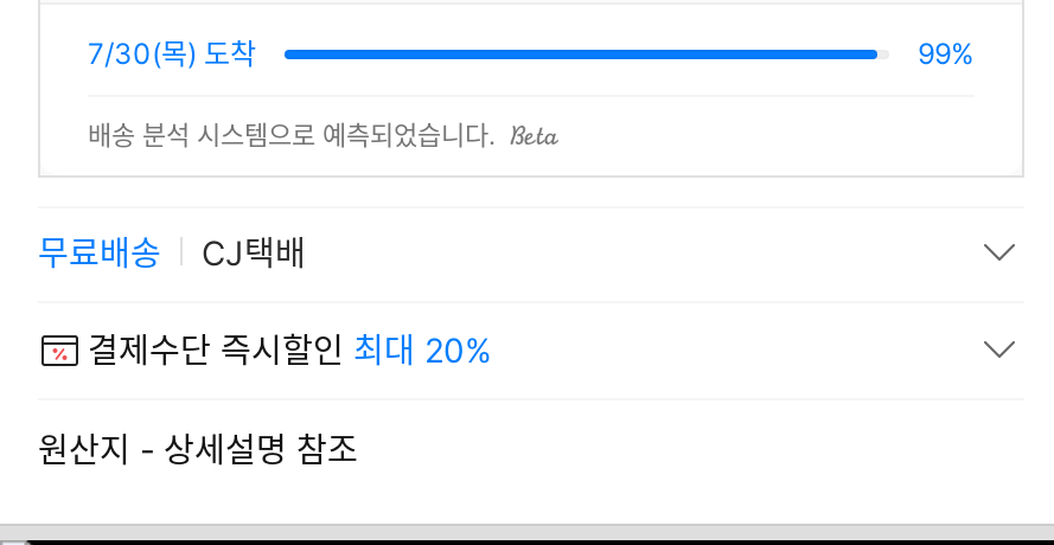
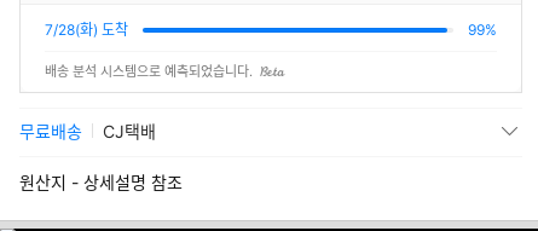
- 7/30(목) 도착
+ 7/28(화) 도착

- 결제수단 즉시할인 최대 20%
